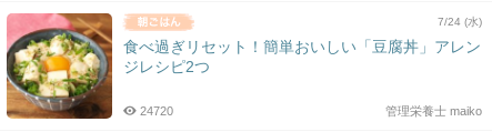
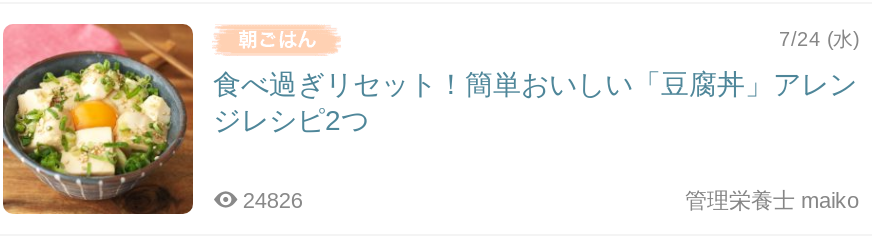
- 24720
+ 24826
